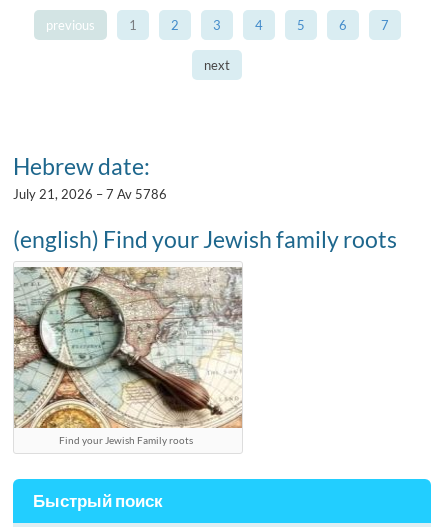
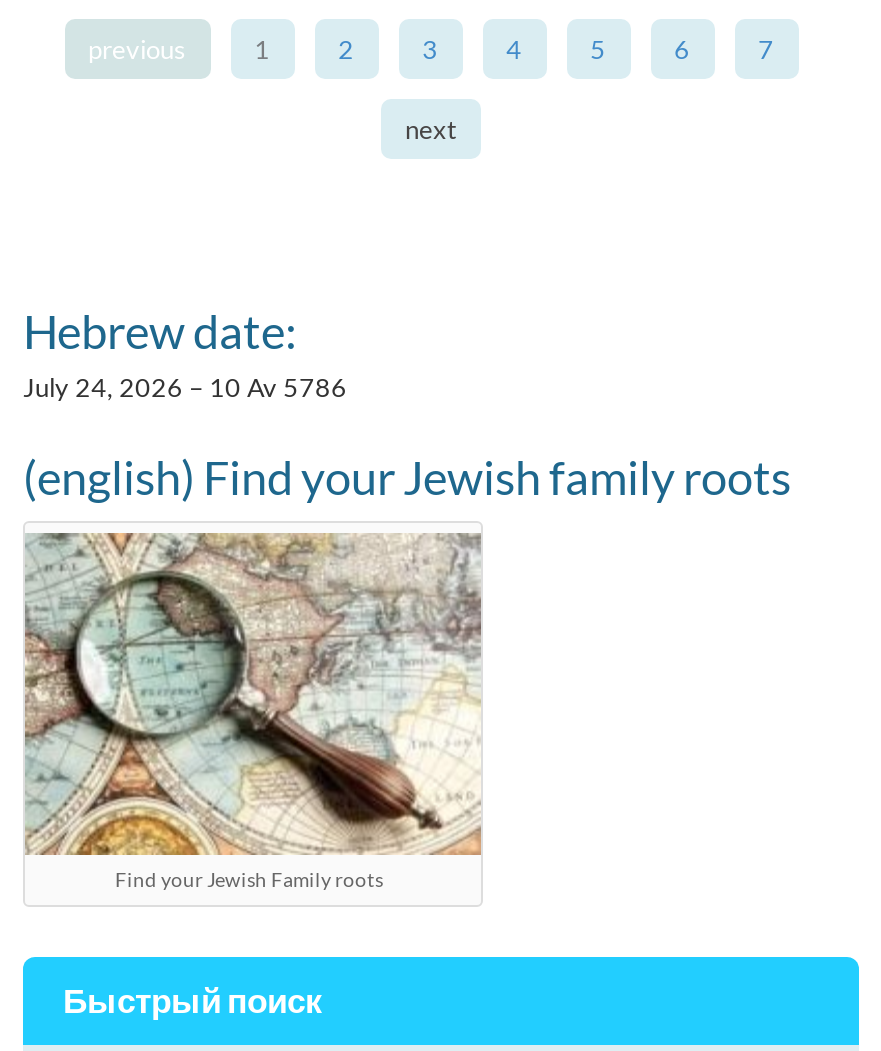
- July 21, 2026 – 7 Av 5786
+ July 24, 2026 – 10 Av 5786
